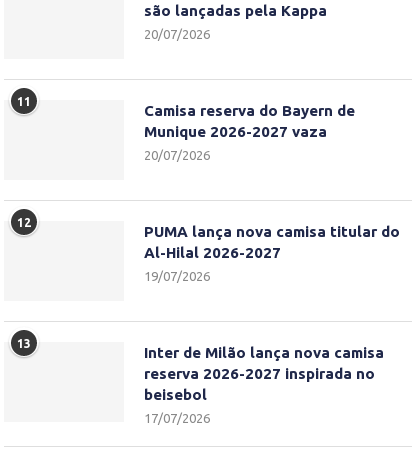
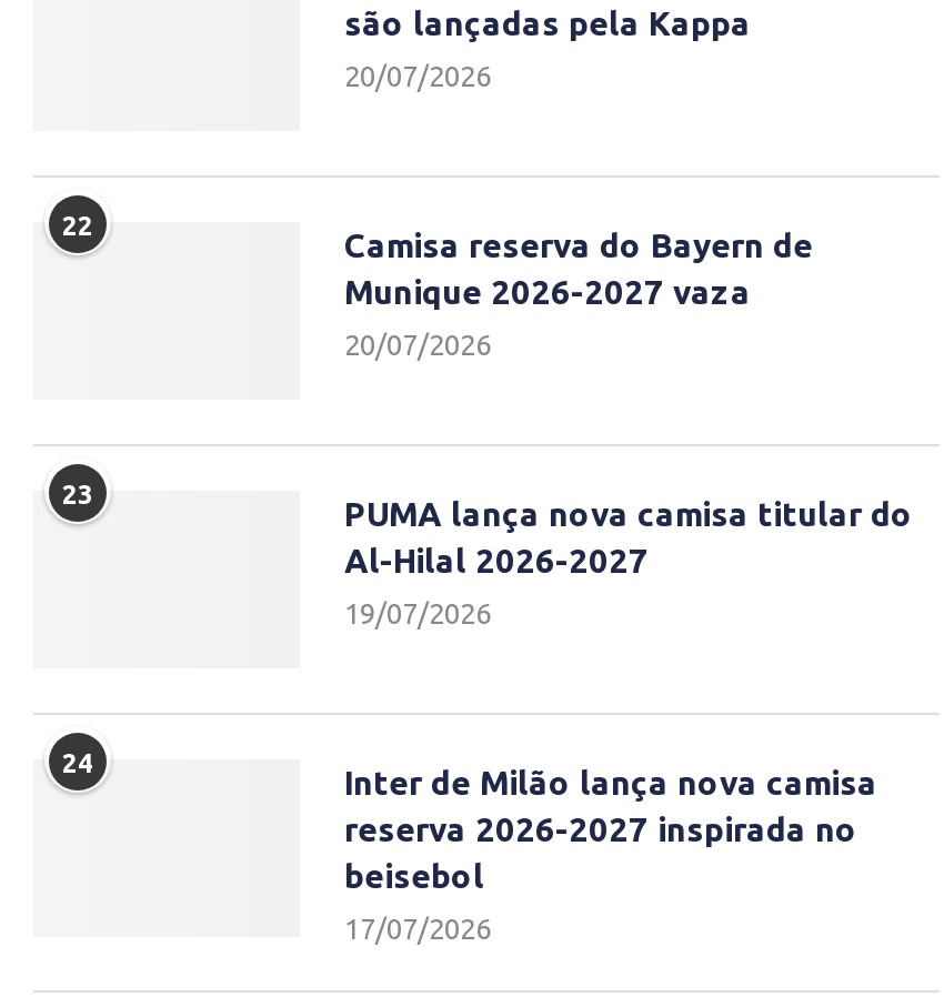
- 11
+ 22

- 12
+ 23

- 13
+ 24
